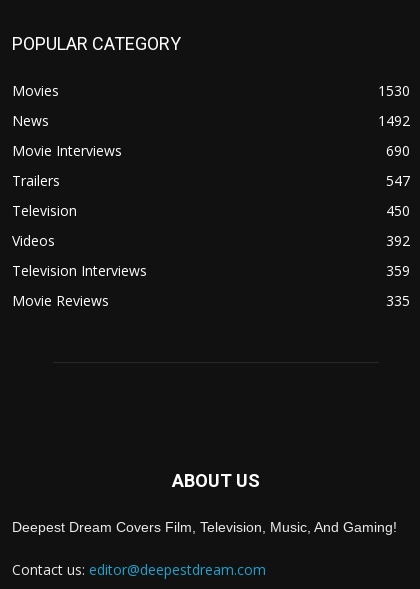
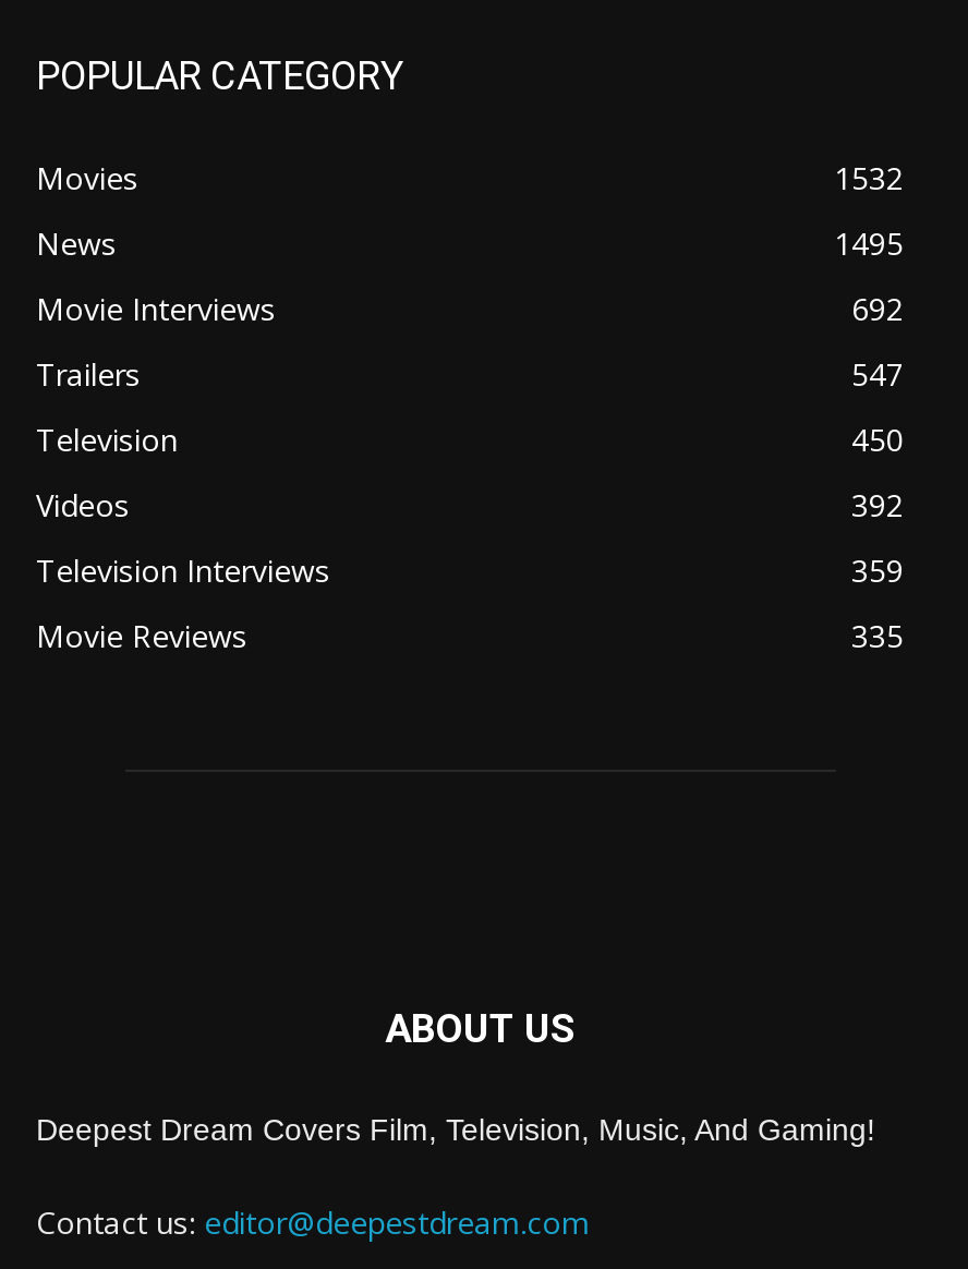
- 1530
+ 1532

- 1492
+ 1495

- 690
+ 692
